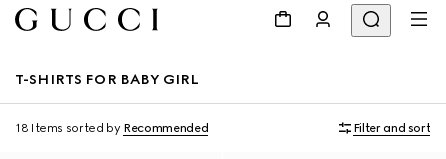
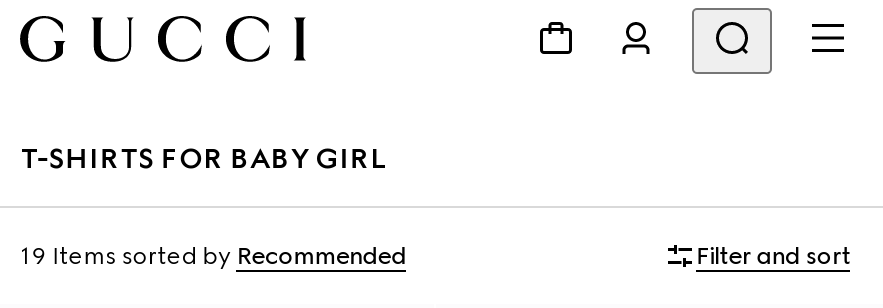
- 18 Items sorted by Recommended
+ 19 Items sorted by Recommended
